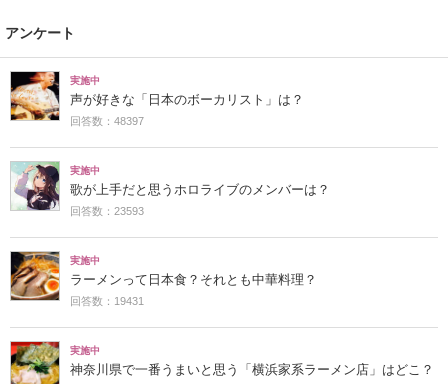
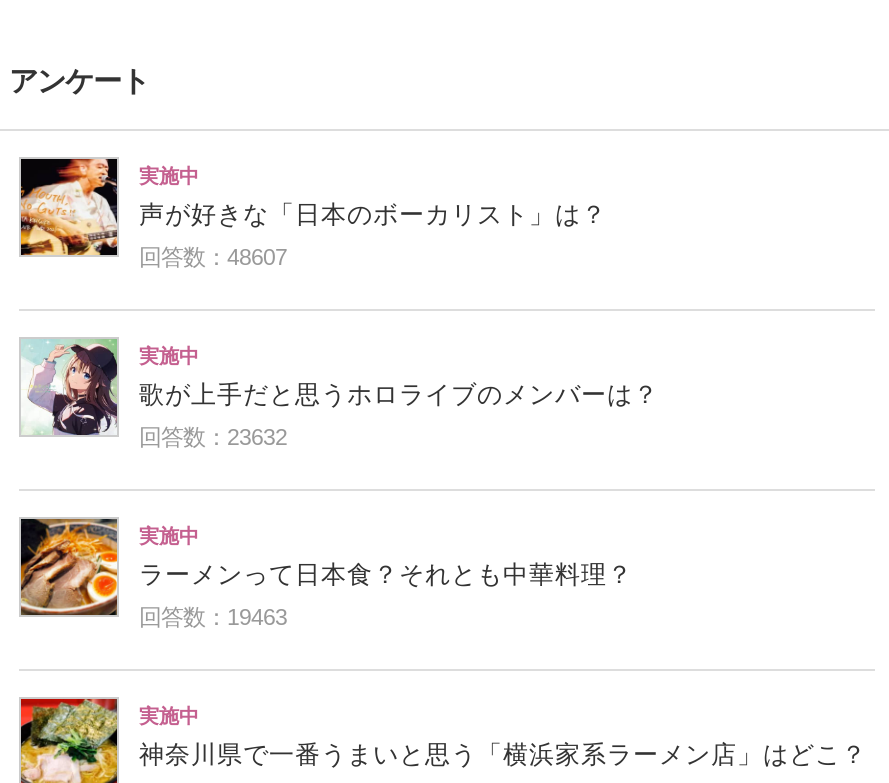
- 回答数：48397
+ 回答数：48607

- 回答数：23593
+ 回答数：23632

- 回答数：19431
+ 回答数：19463
